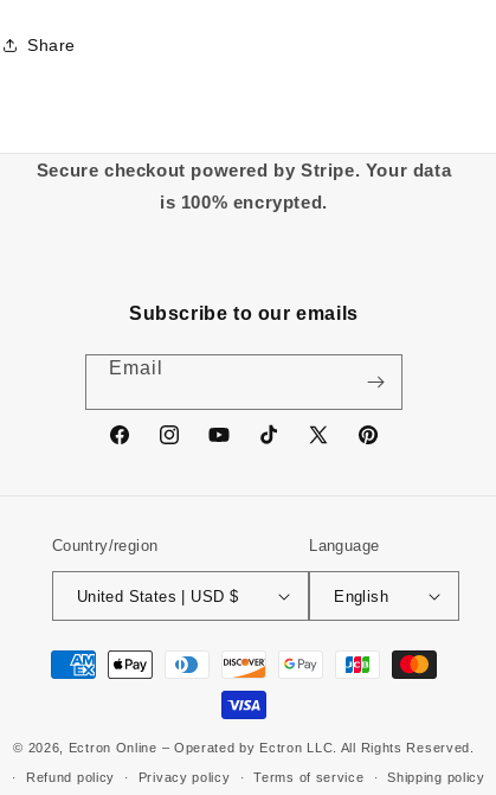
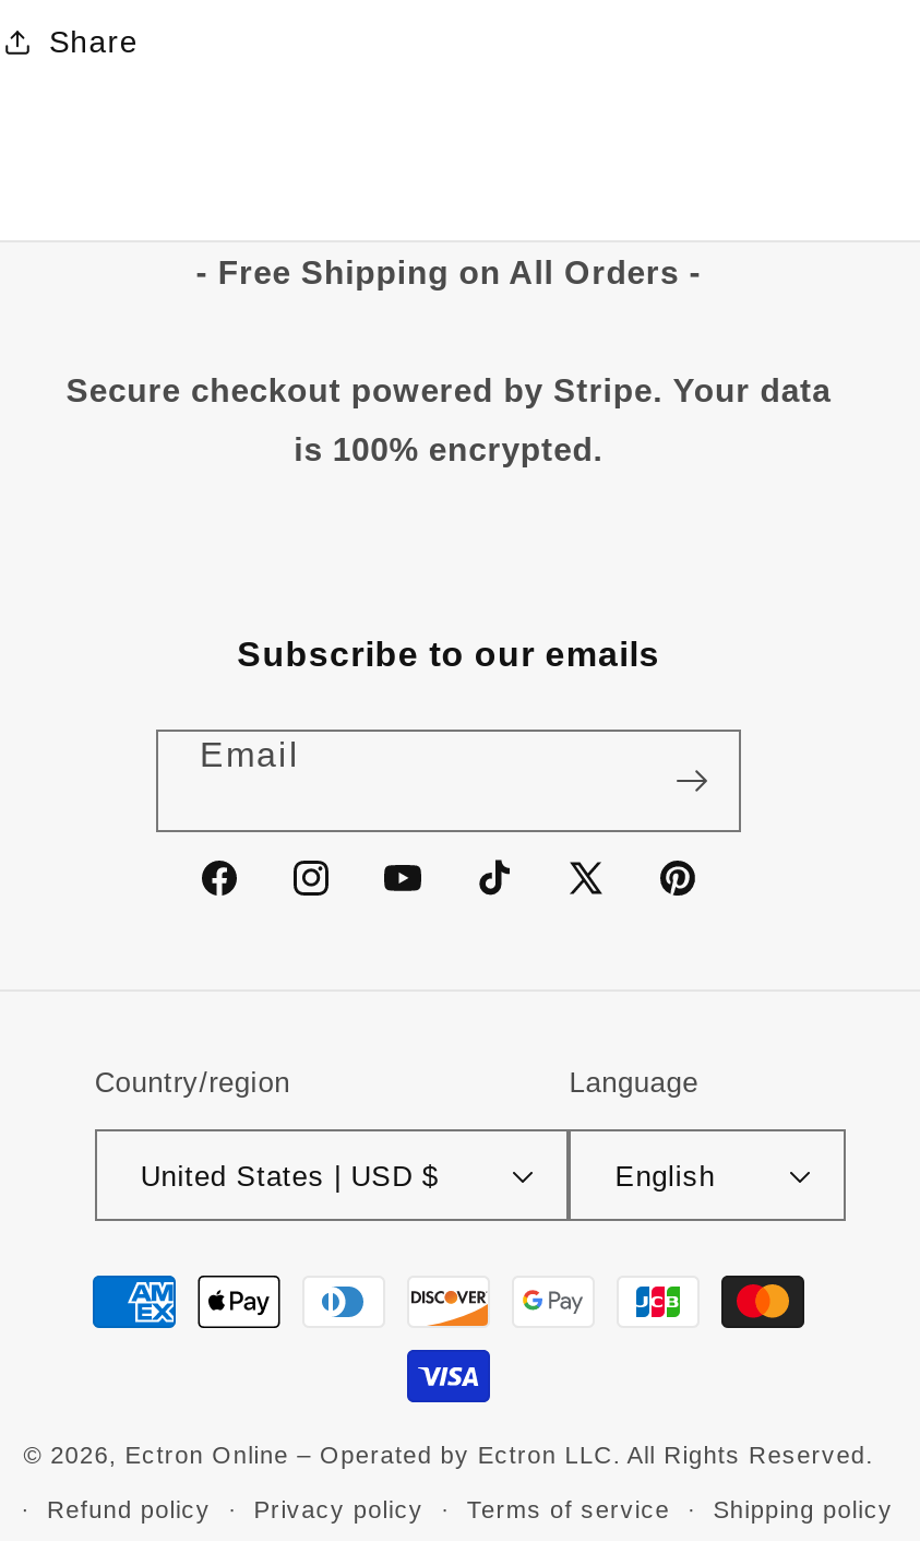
+ - Free Shipping on All Orders -
